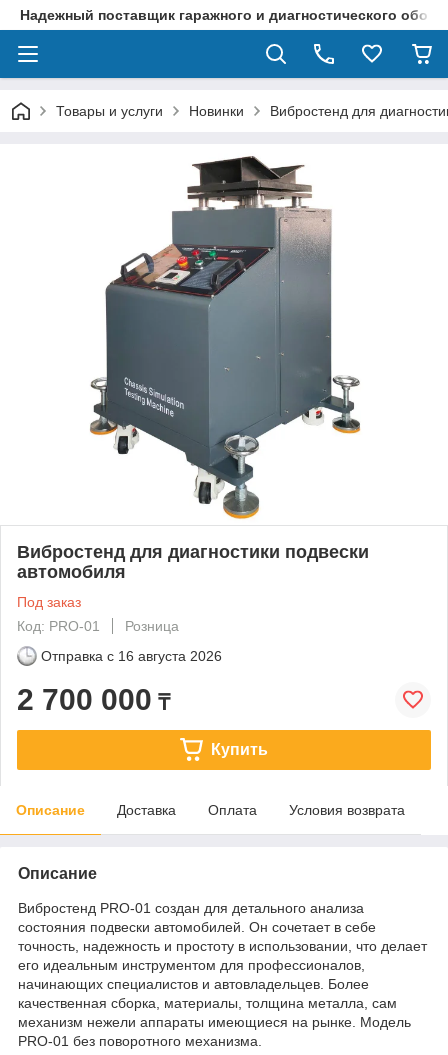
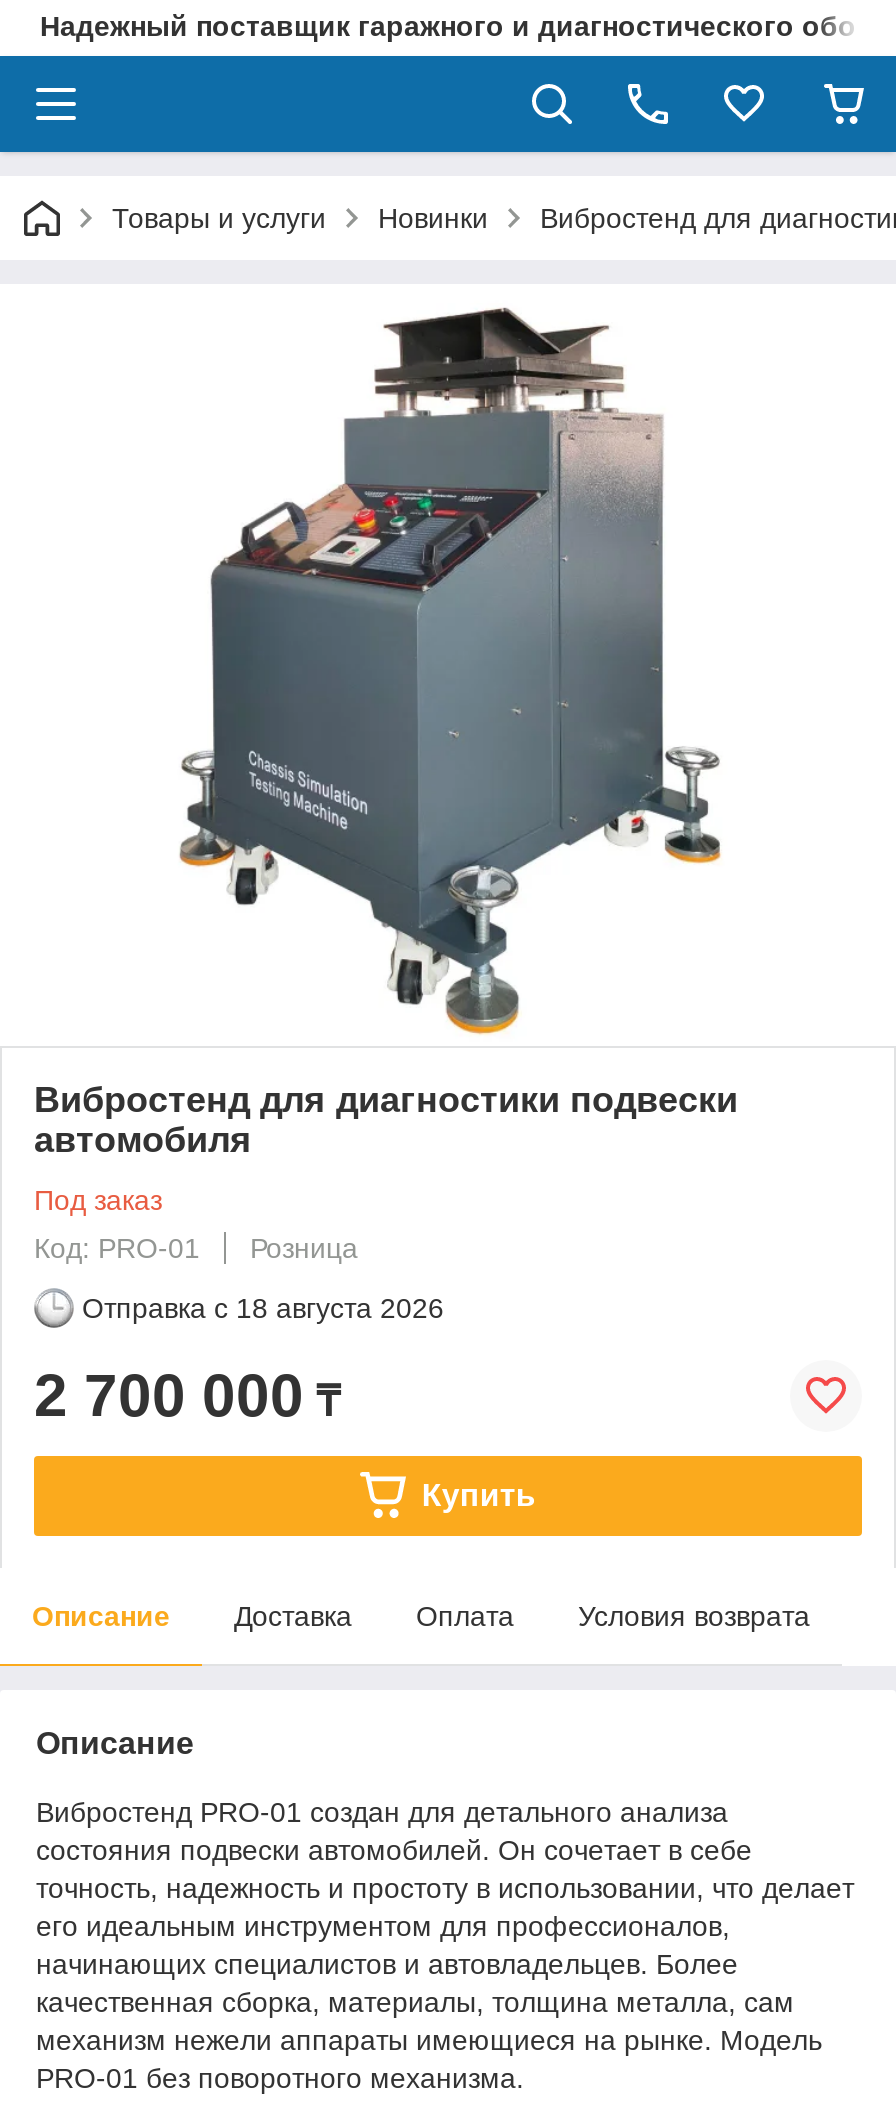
- Отправка с 16 августа 2026
+ Отправка с 18 августа 2026
